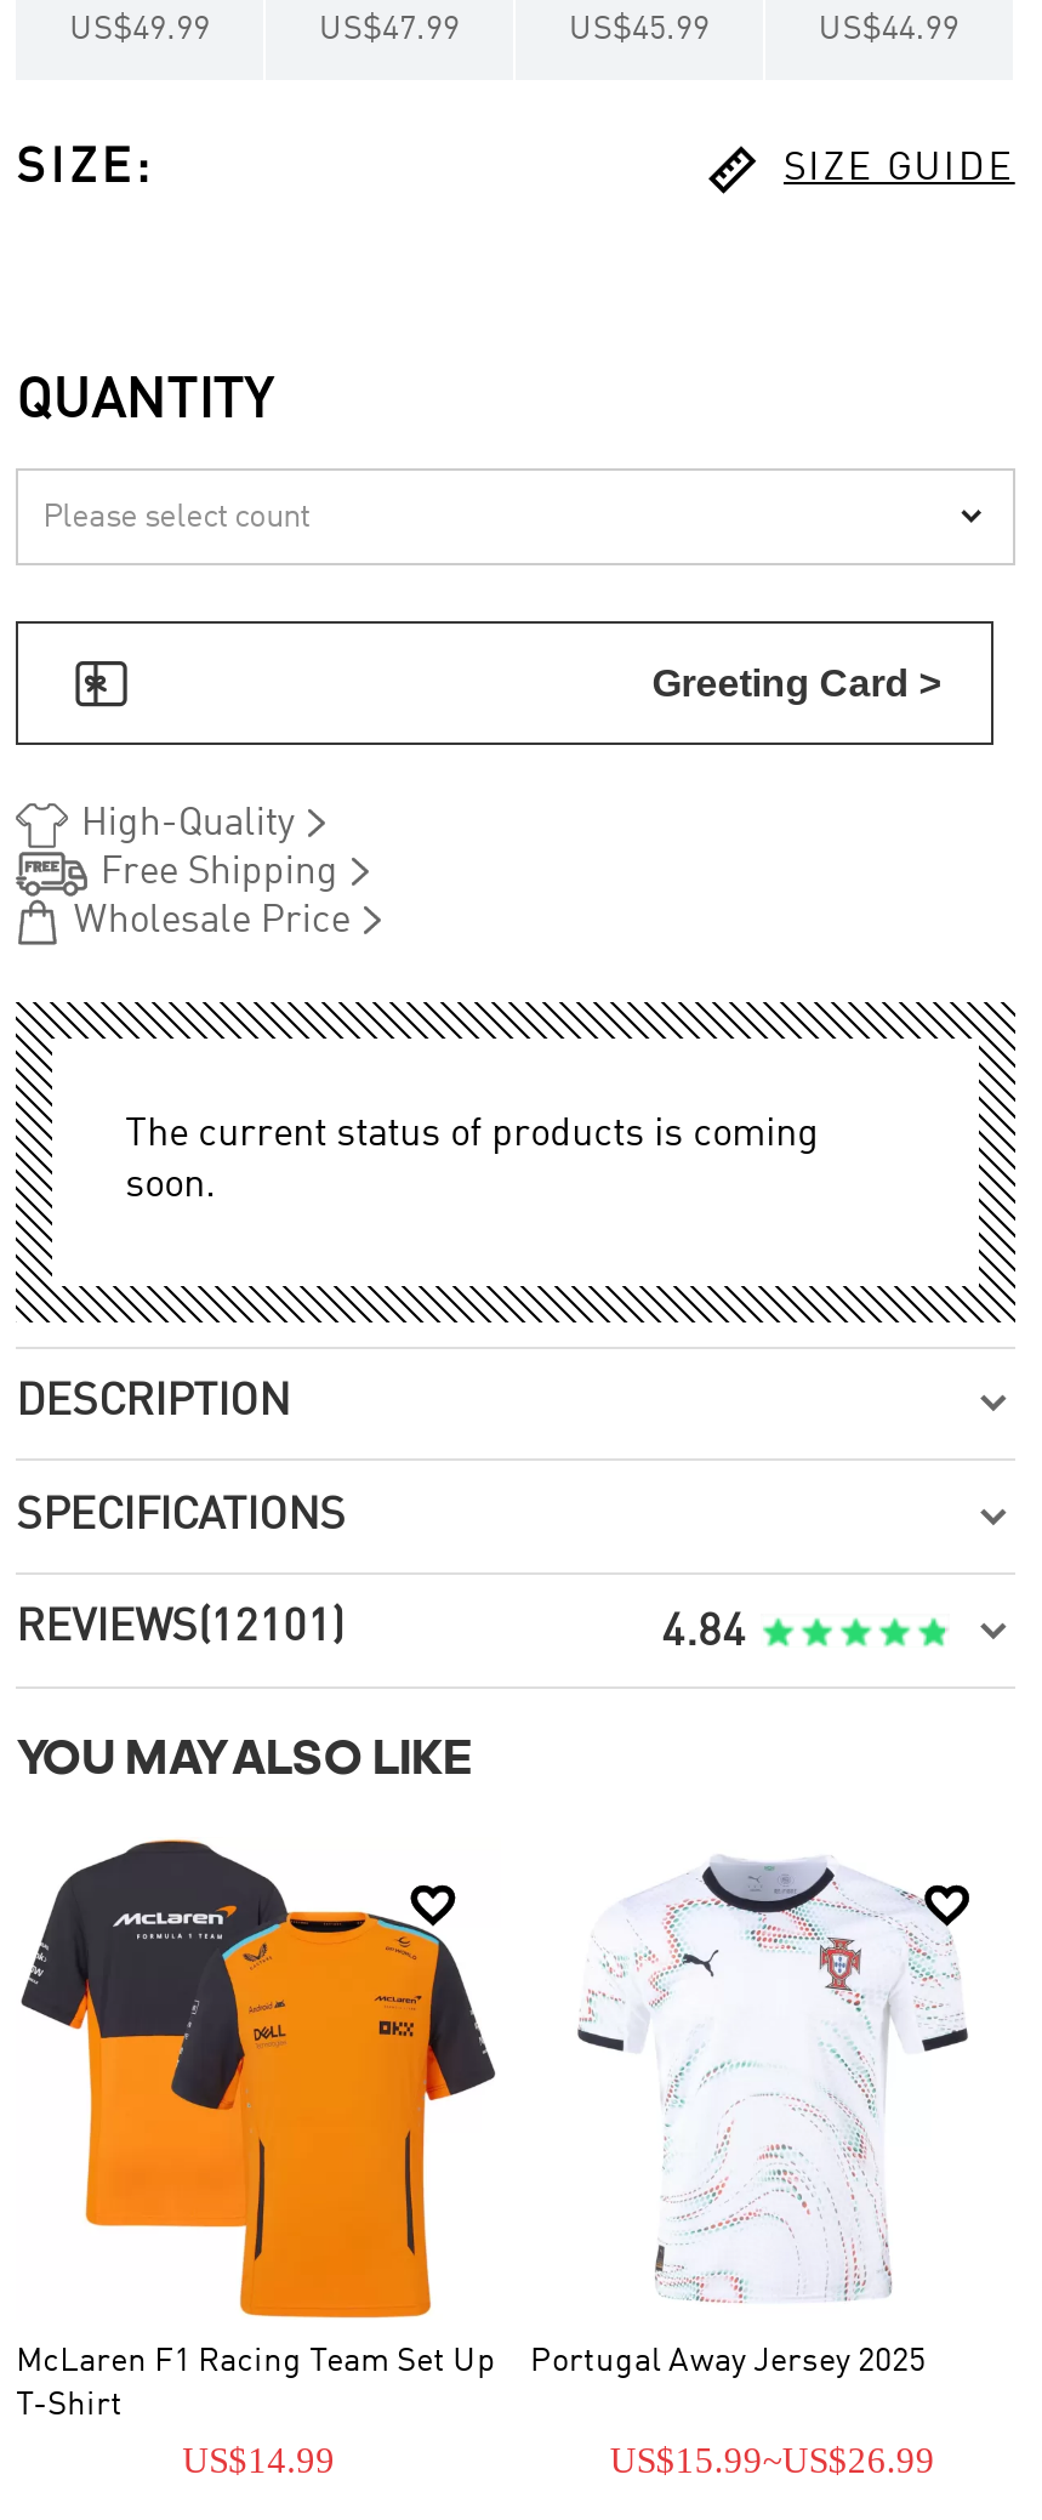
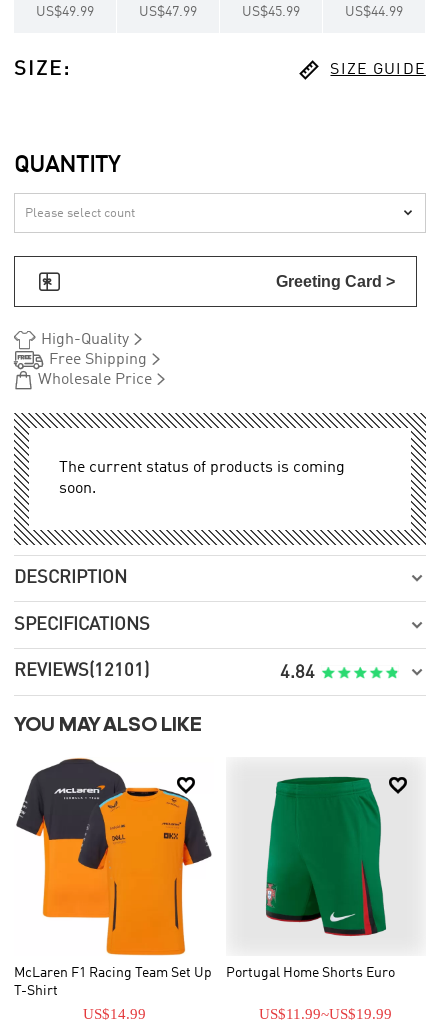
- [image]
- Portugal Away Jersey 2025
+ [image]
+ Portugal Home Shorts Euro

- US$15.99~US$26.99
+ US$11.99~US$19.99
